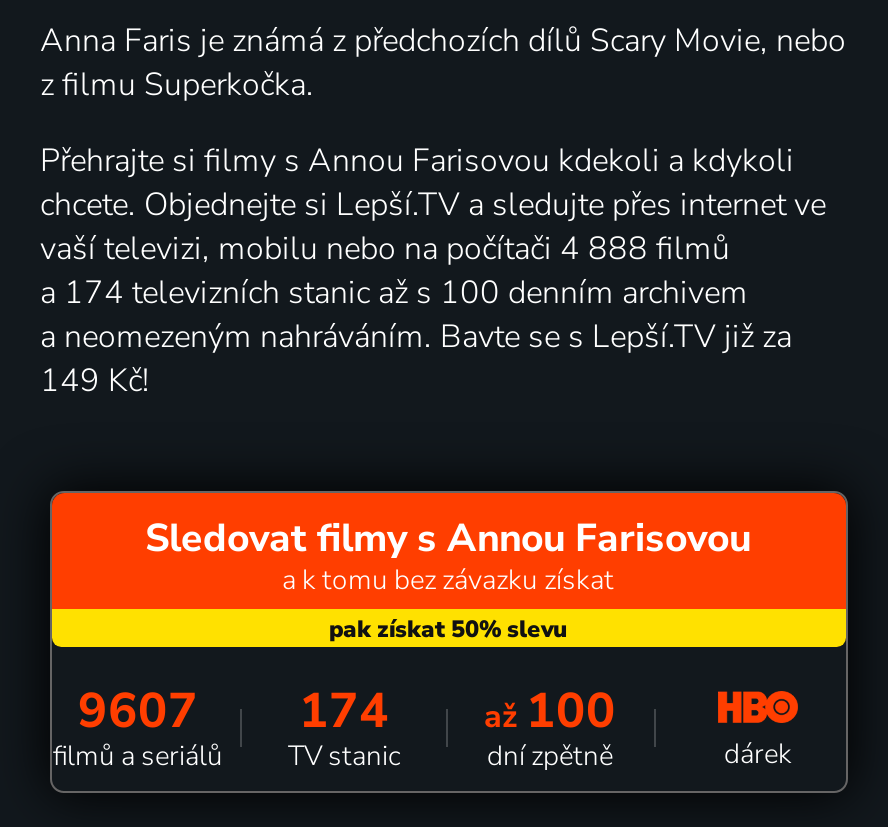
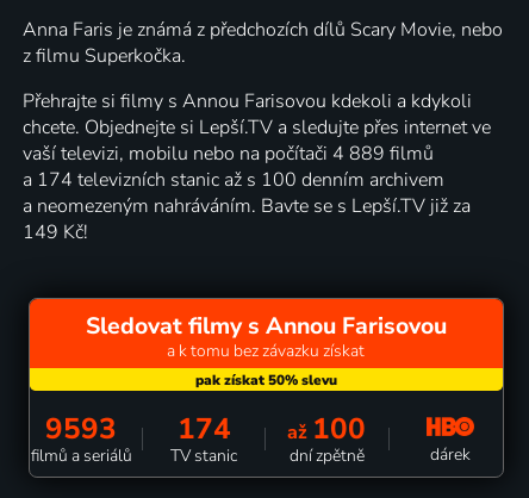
- vaší televizi, mobilu nebo na počítači 4 888 filmů
+ vaší televizi, mobilu nebo na počítači 4 889 filmů

- 9607 174 až 100
+ 9593 174 až 100
